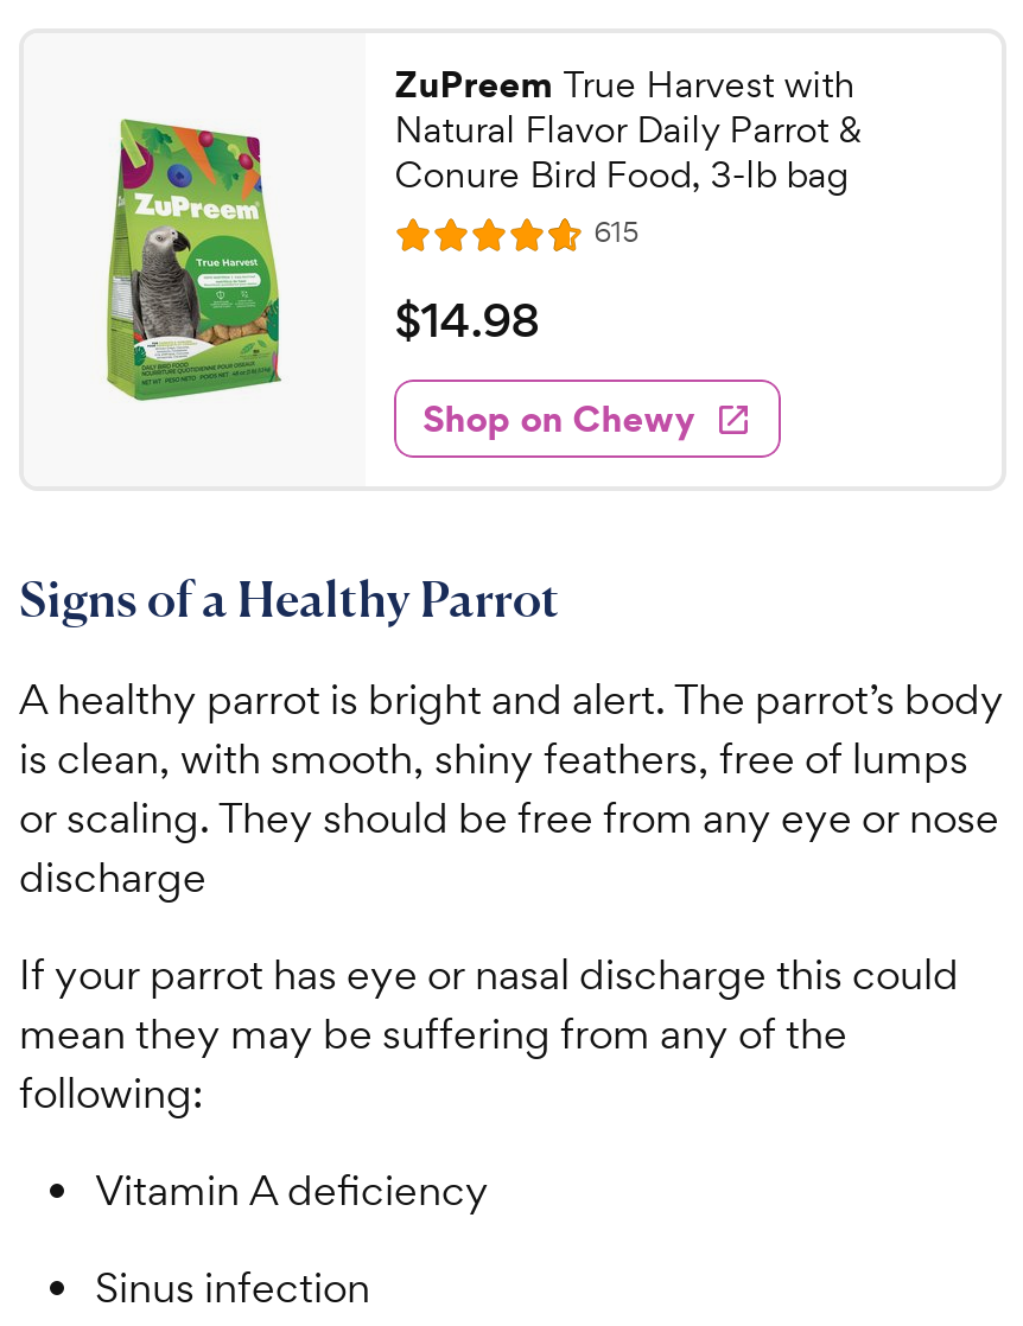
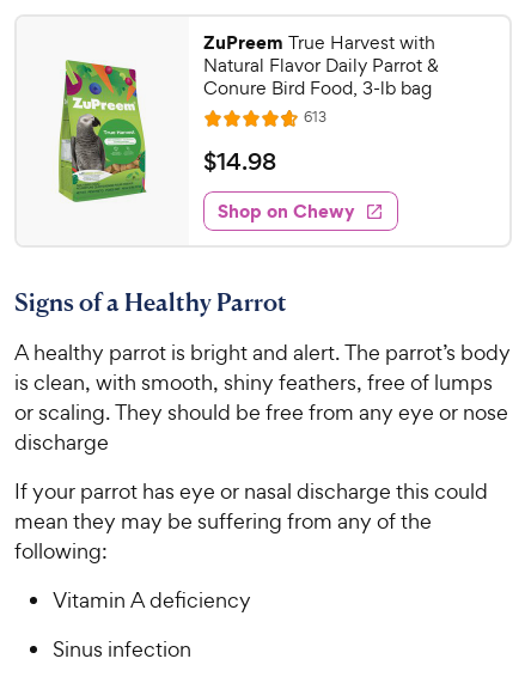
- 615 R
+ 613 R
